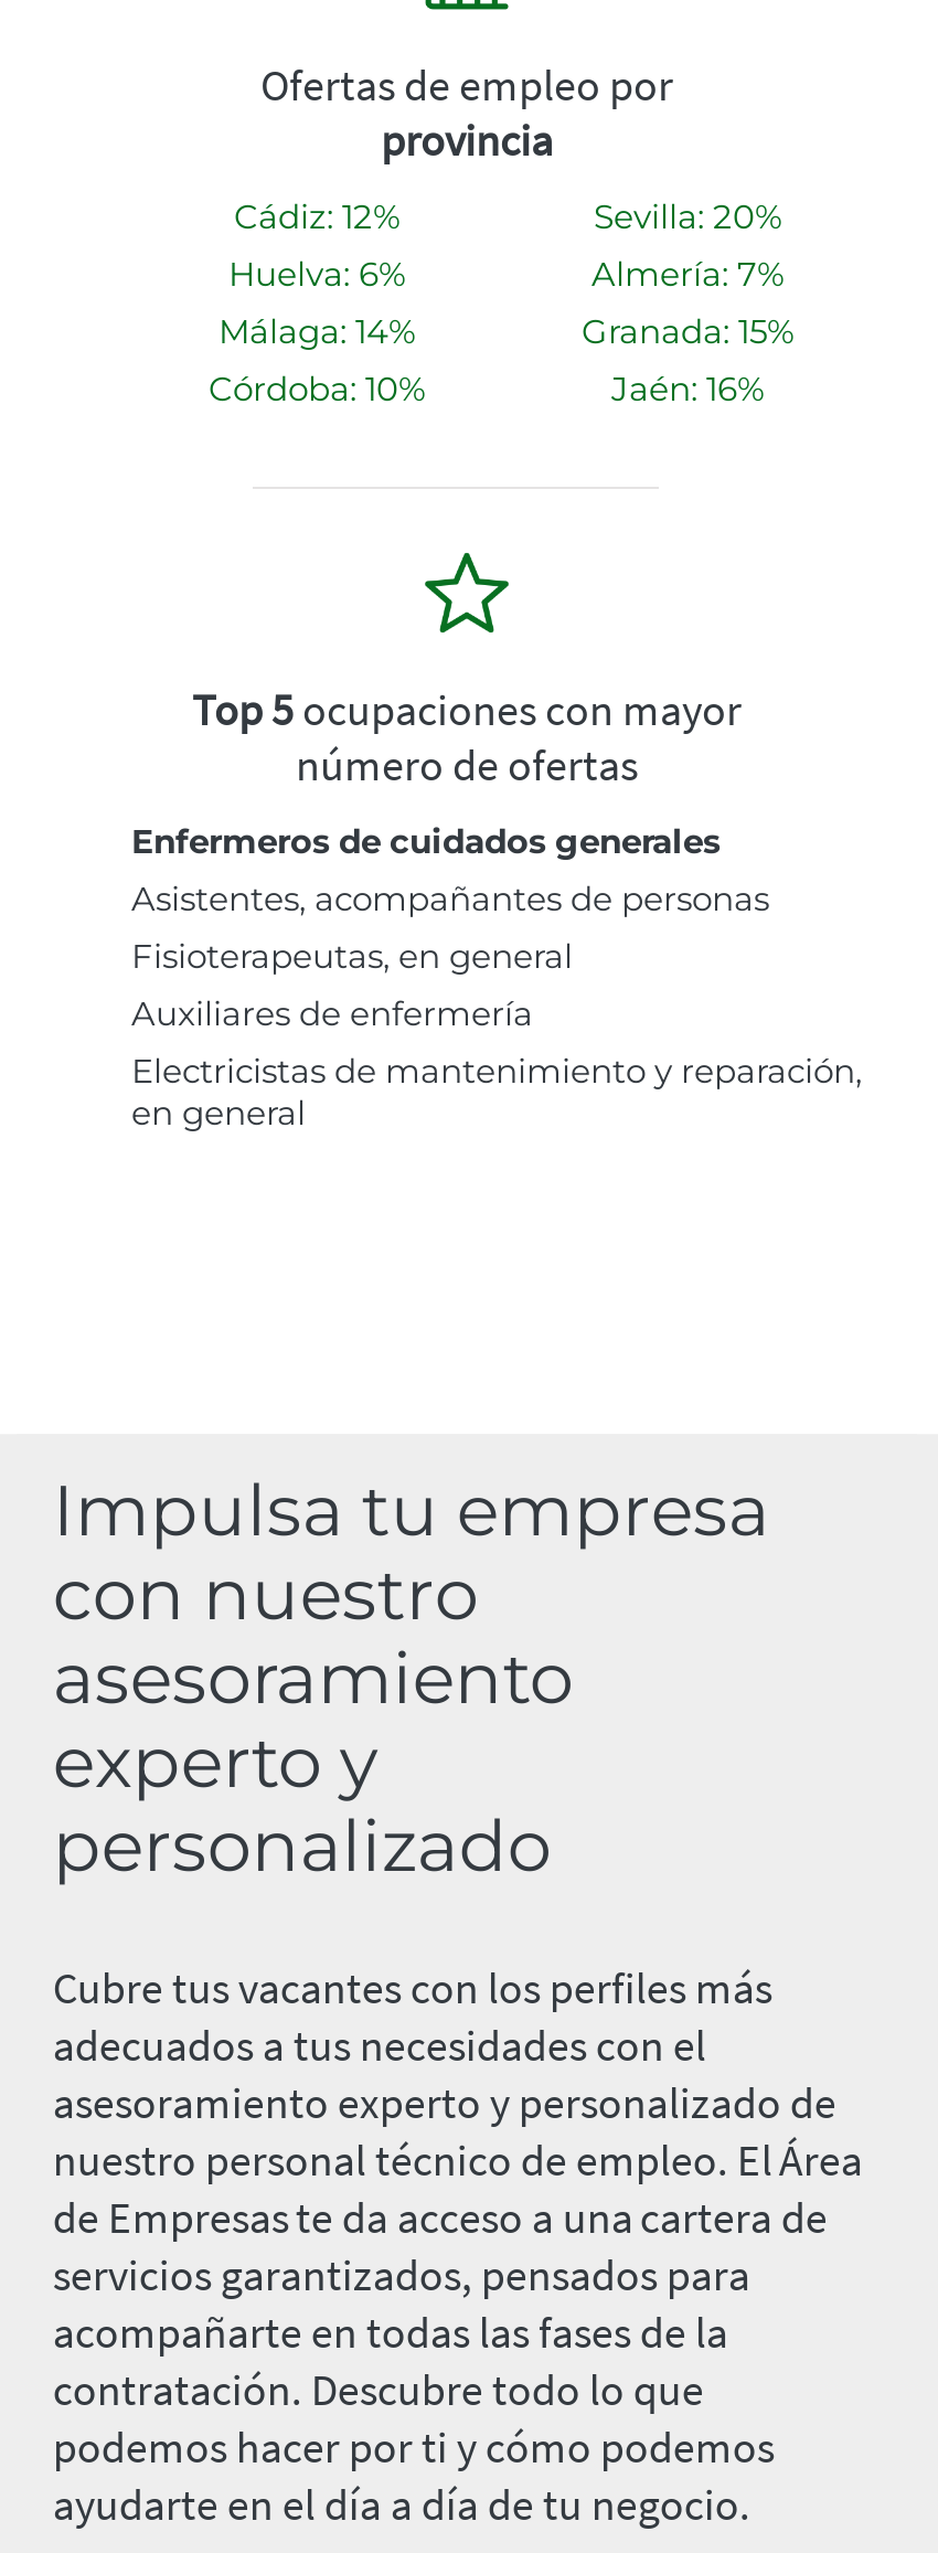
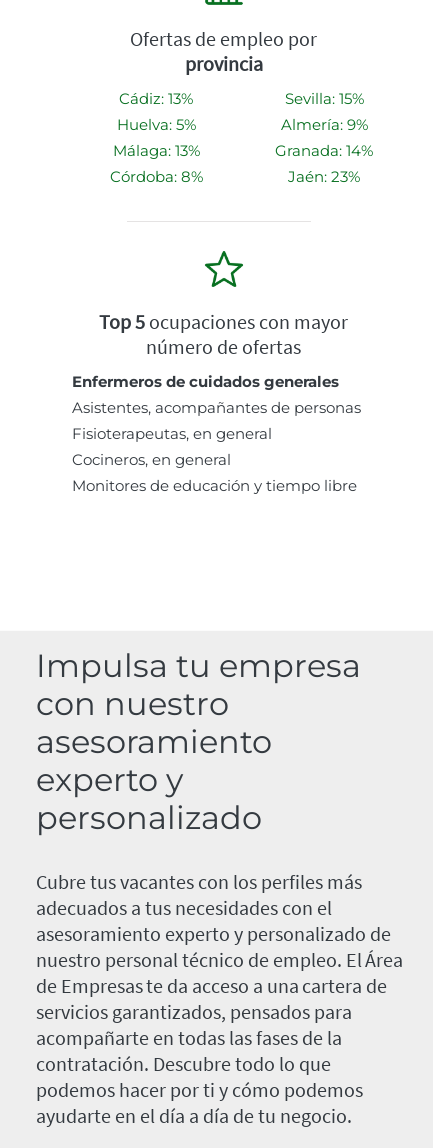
- Cádiz: 12%
+ Cádiz: 13%

- Sevilla: 20%
+ Sevilla: 15%

- Huelva: 6%
+ Huelva: 5%

- Almería: 7%
+ Almería: 9%

- Málaga: 14%
+ Málaga: 13%

- Granada: 15%
+ Granada: 14%

- Córdoba: 10%
+ Córdoba: 8%

- Jaén: 16%
+ Jaén: 23%

- Auxiliares de enfermería
- Electricistas de mantenimiento y reparación,
- en general
+ Cocineros, en general
+ Monitores de educación y tiempo libre
